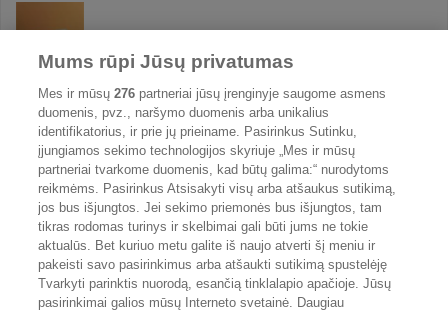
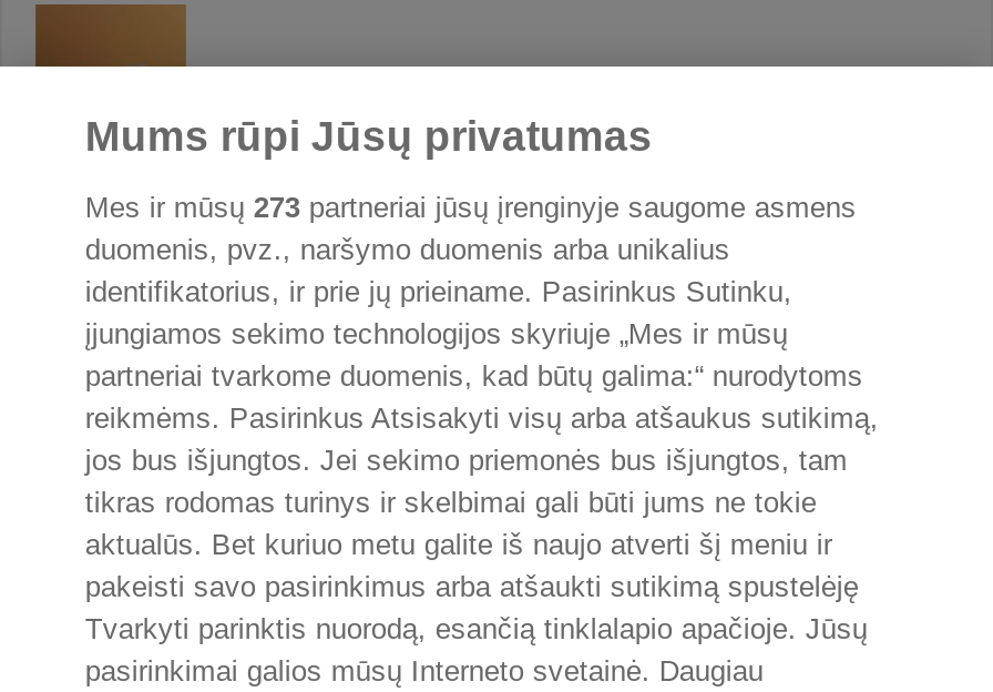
- Mes ir mūsų 276 partneriai jūsų įrenginyje saugome asmens
+ Mes ir mūsų 273 partneriai jūsų įrenginyje saugome asmens
